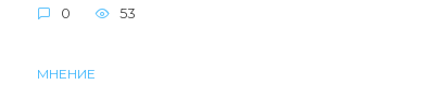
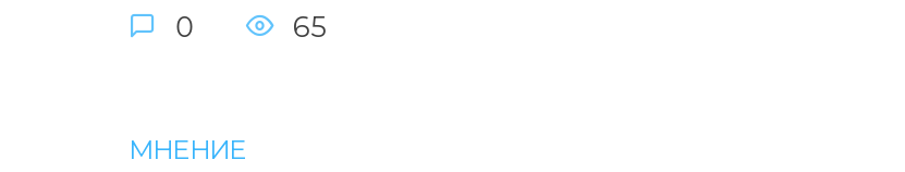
- 53
+ 65
